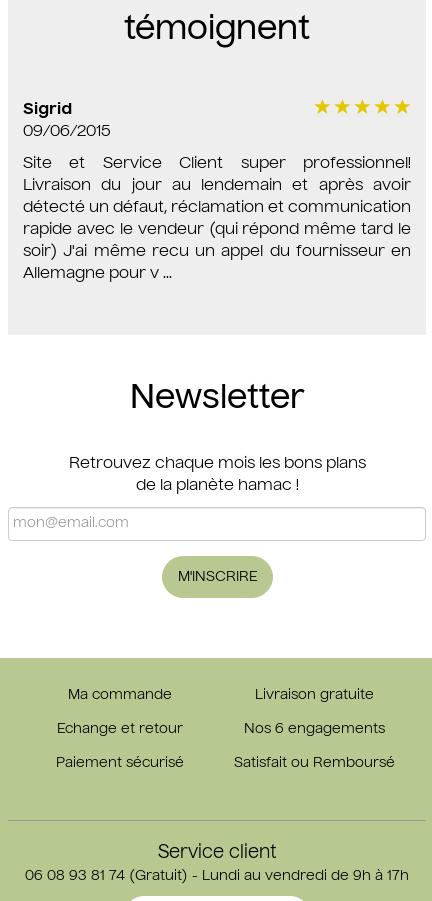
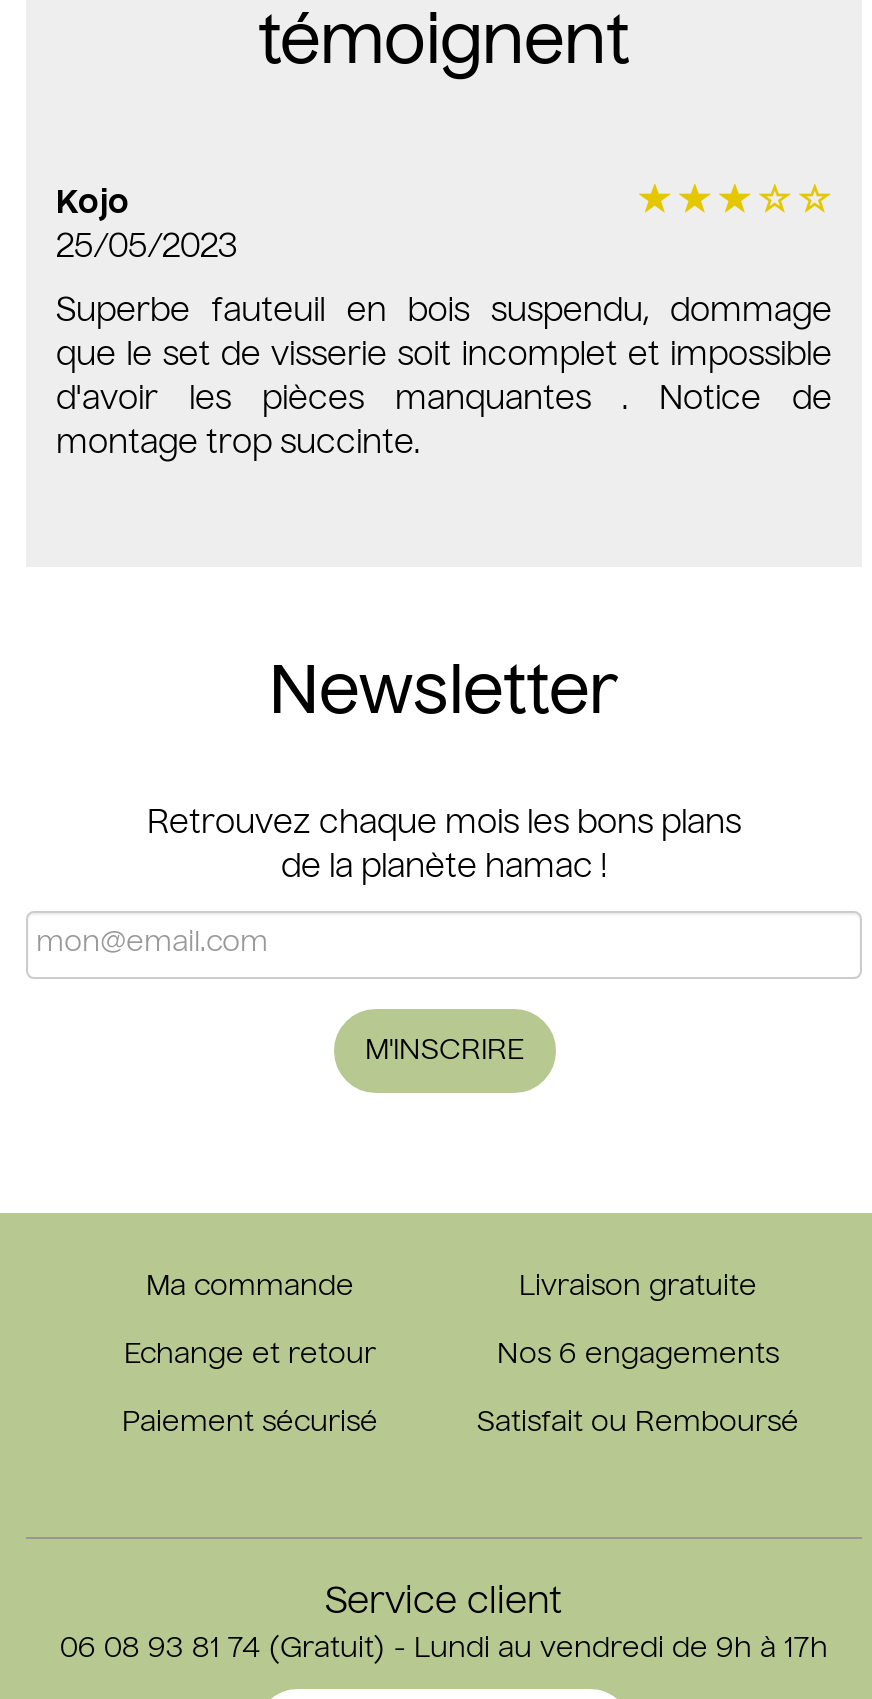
- Sigrid
- 09/06/2015
+ Kojo
+ 25/05/2023

- Site et Service Client super professionnel!
- Livraison du jour au lendemain et après avoir
- détecté un défaut, réclamation et communication
- rapide avec le vendeur (qui répond même tard le
- soir) J'ai même recu un appel du fournisseur en
- Allemagne pour v ...
+ Superbe fauteuil en bois suspendu, dommage
+ que le set de visserie soit incomplet et impossible
+ d'avoir les pièces manquantes . Notice de
+ montage trop succinte.
